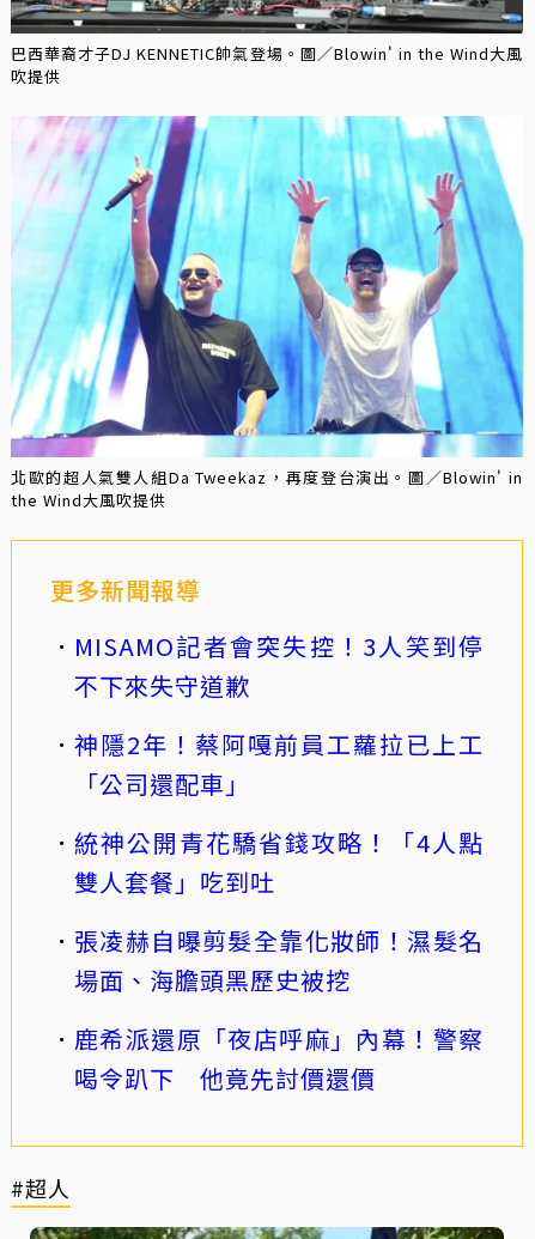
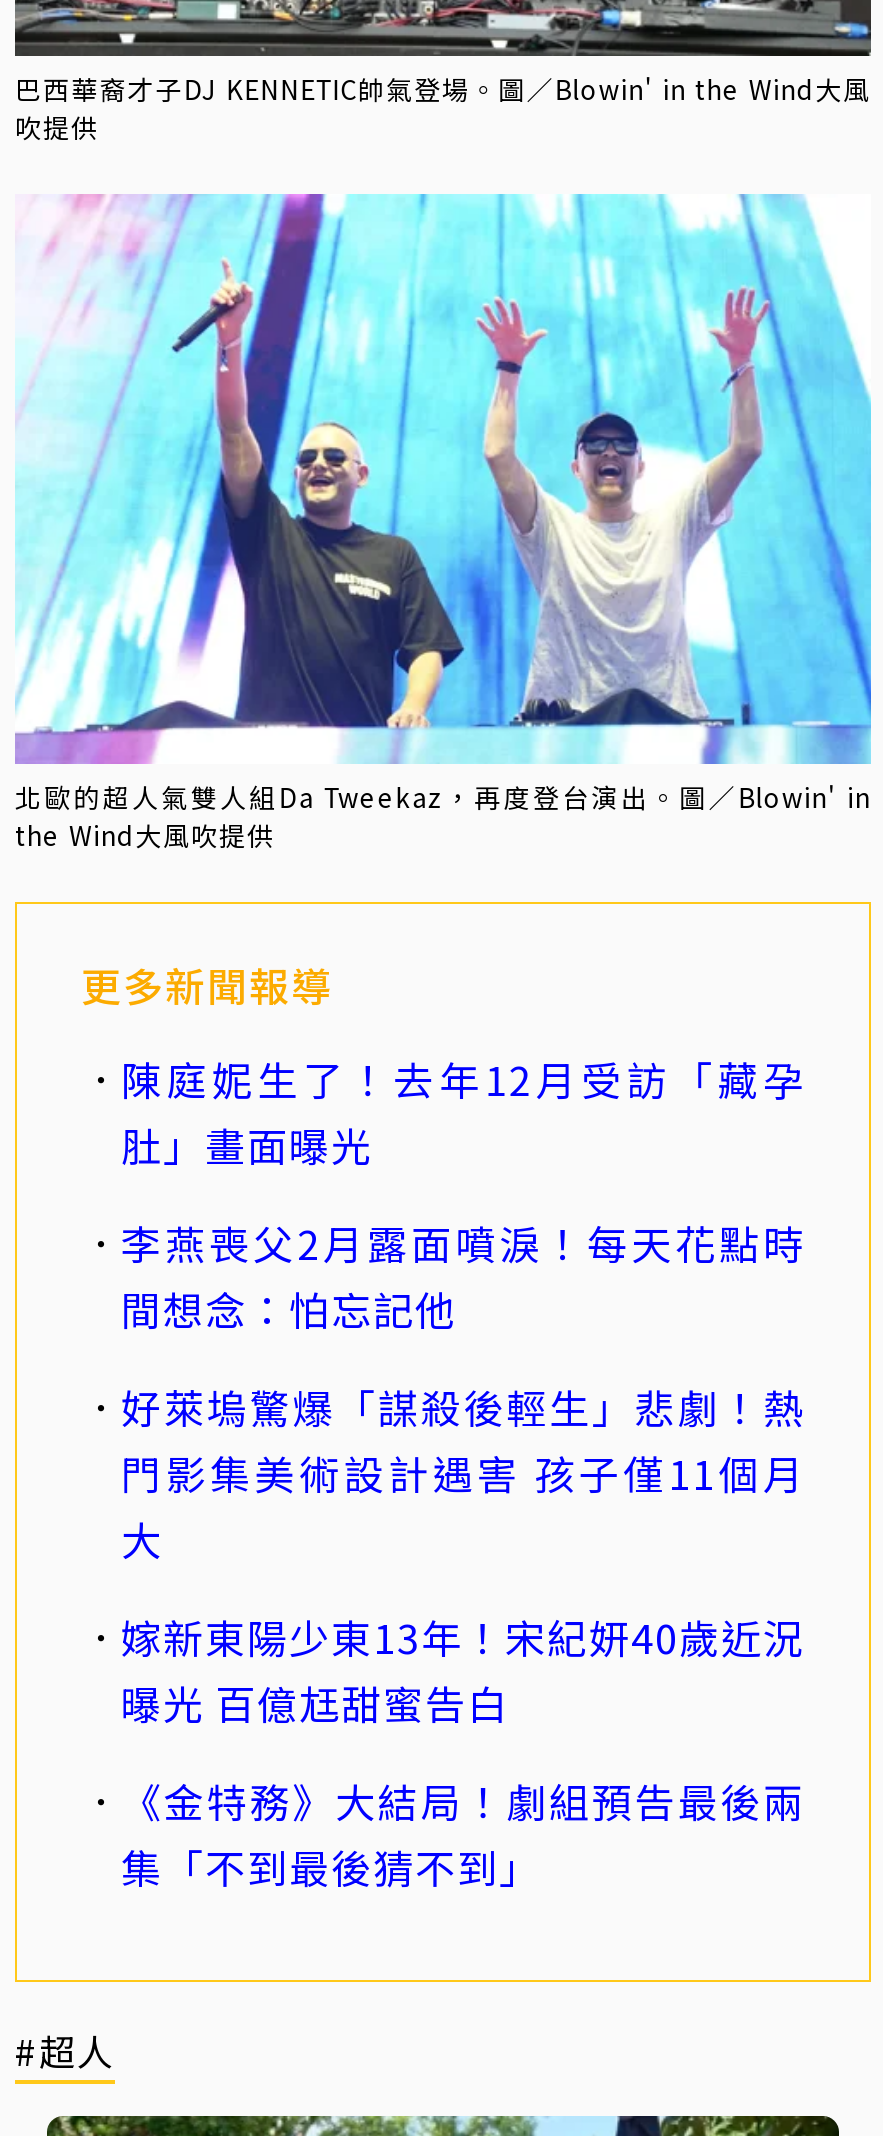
- MISAMO記者會突失控！3人笑到停
- 不下來失守道歉
+ 陳庭妮生了！去年12月受訪「藏孕
+ 肚」畫面曝光

- 神隱2年！蔡阿嘎前員工蘿拉已上工
- 「公司還配車」
+ 李燕喪父2月露面噴淚！每天花點時
+ 間想念：怕忘記他

- 統神公開青花驕省錢攻略！「4人點
- 雙人套餐」吃到吐
+ 好萊塢驚爆「謀殺後輕生」悲劇！熱
+ 門影集美術設計遇害 孩子僅11個月
+ 大

- 張凌赫自曝剪髮全靠化妝師！濕髮名
- 場面、海膽頭黑歷史被挖
+ 嫁新東陽少東13年！宋紀妍40歲近況
+ 曝光 百億尪甜蜜告白

- 鹿希派還原「夜店呼麻」內幕！警察
- 喝令趴下 他竟先討價還價
+ 《金特務》大結局！劇組預告最後兩
+ 集「不到最後猜不到」
